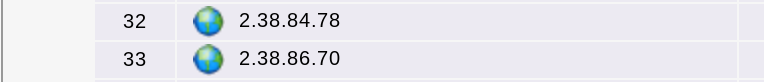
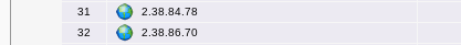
- 32
+ 31

- 33
+ 32
